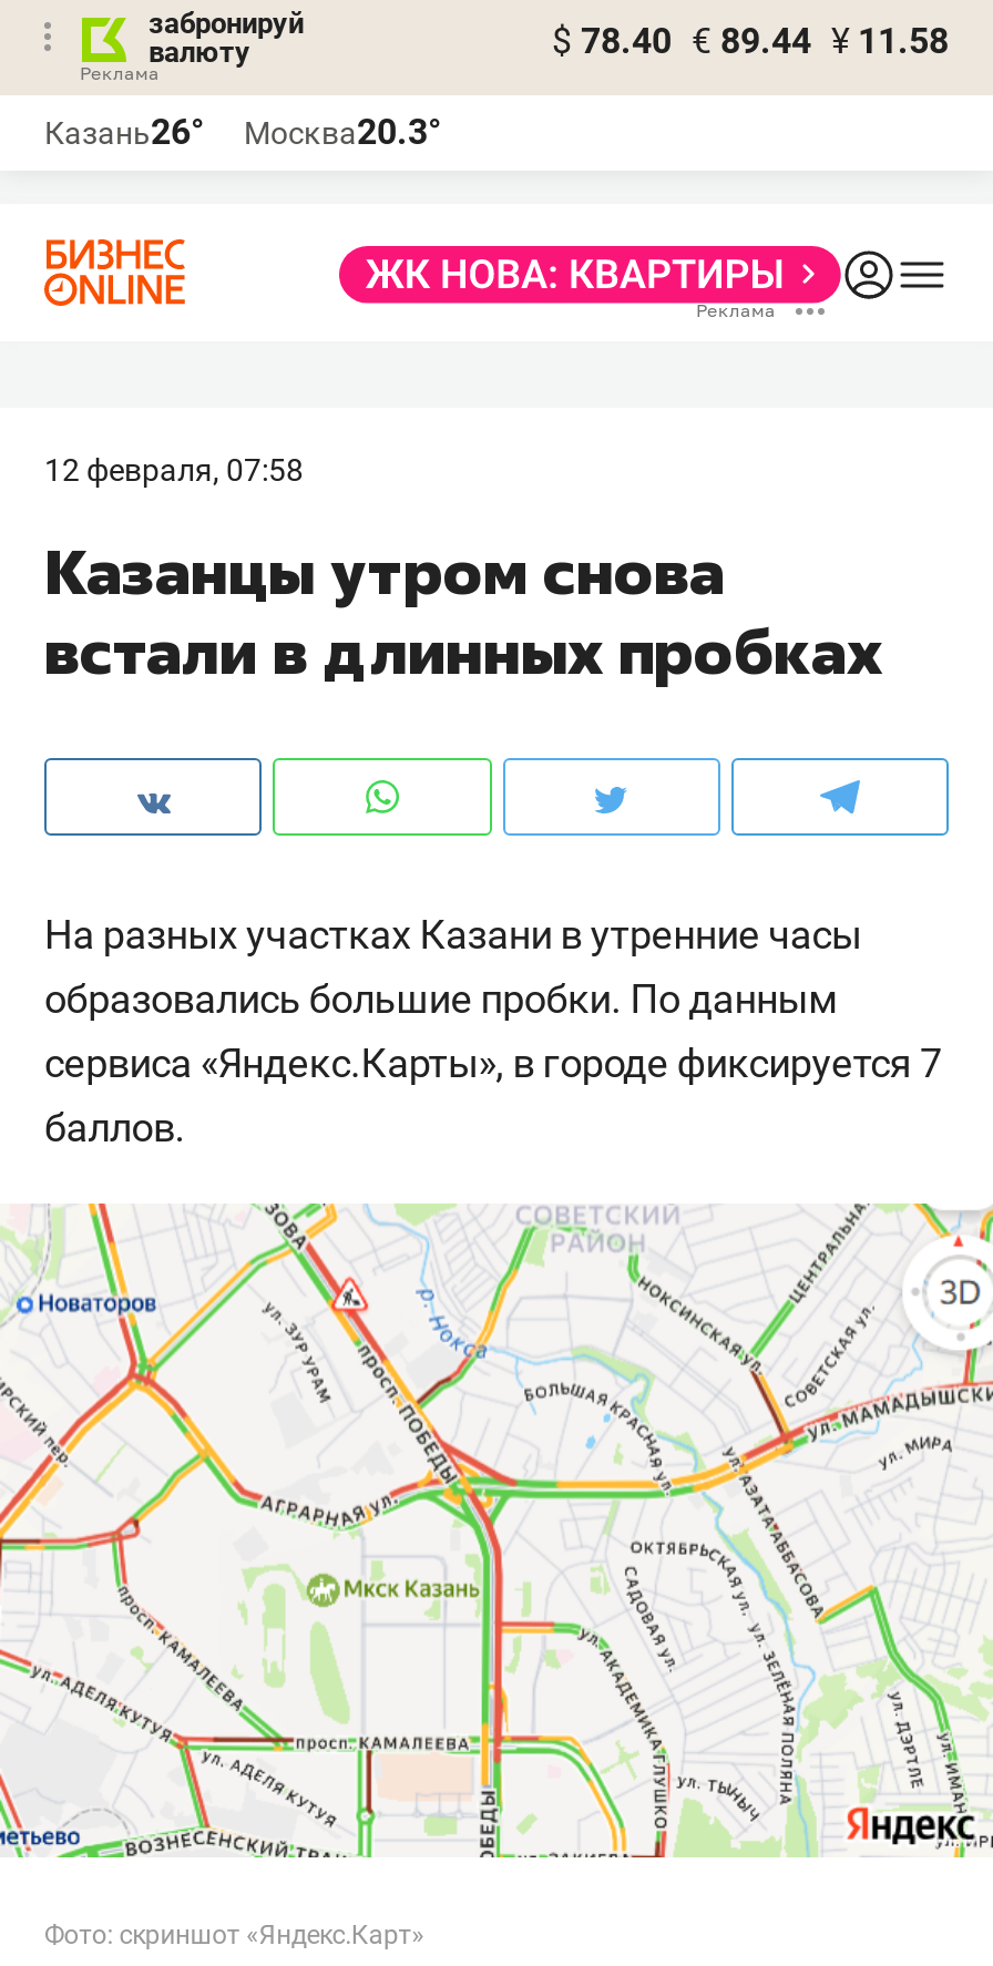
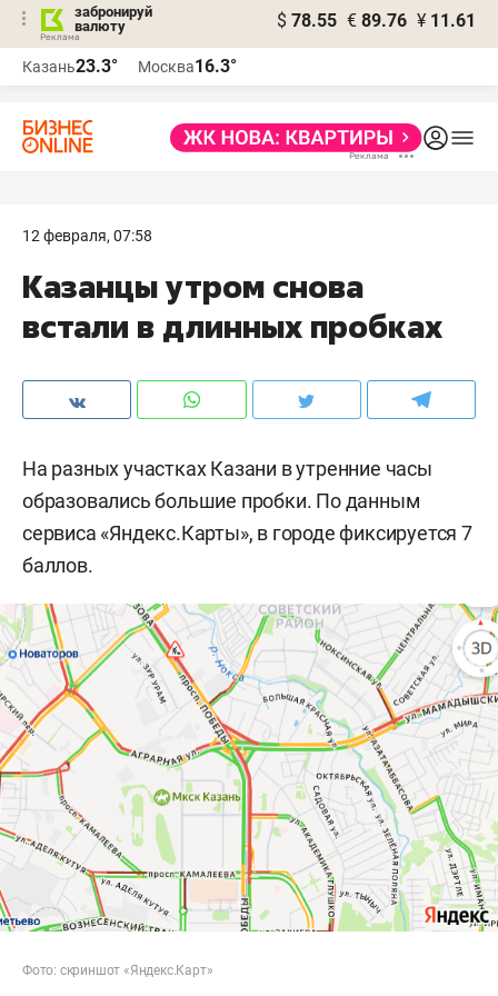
- $ 78.40 € 89.44 ¥ 11.58
+ $ 78.55 € 89.76 ¥ 11.61

- Казань26°
+ Казань23.3°

- Москва20.3°
+ Москва16.3°
